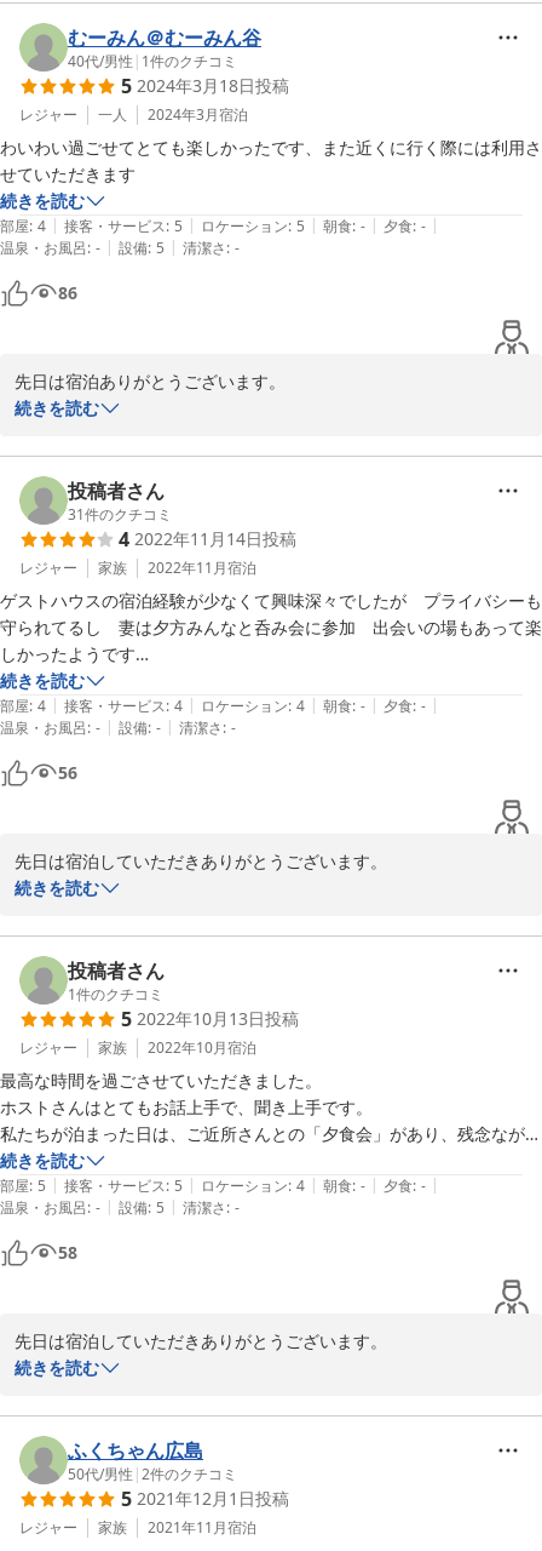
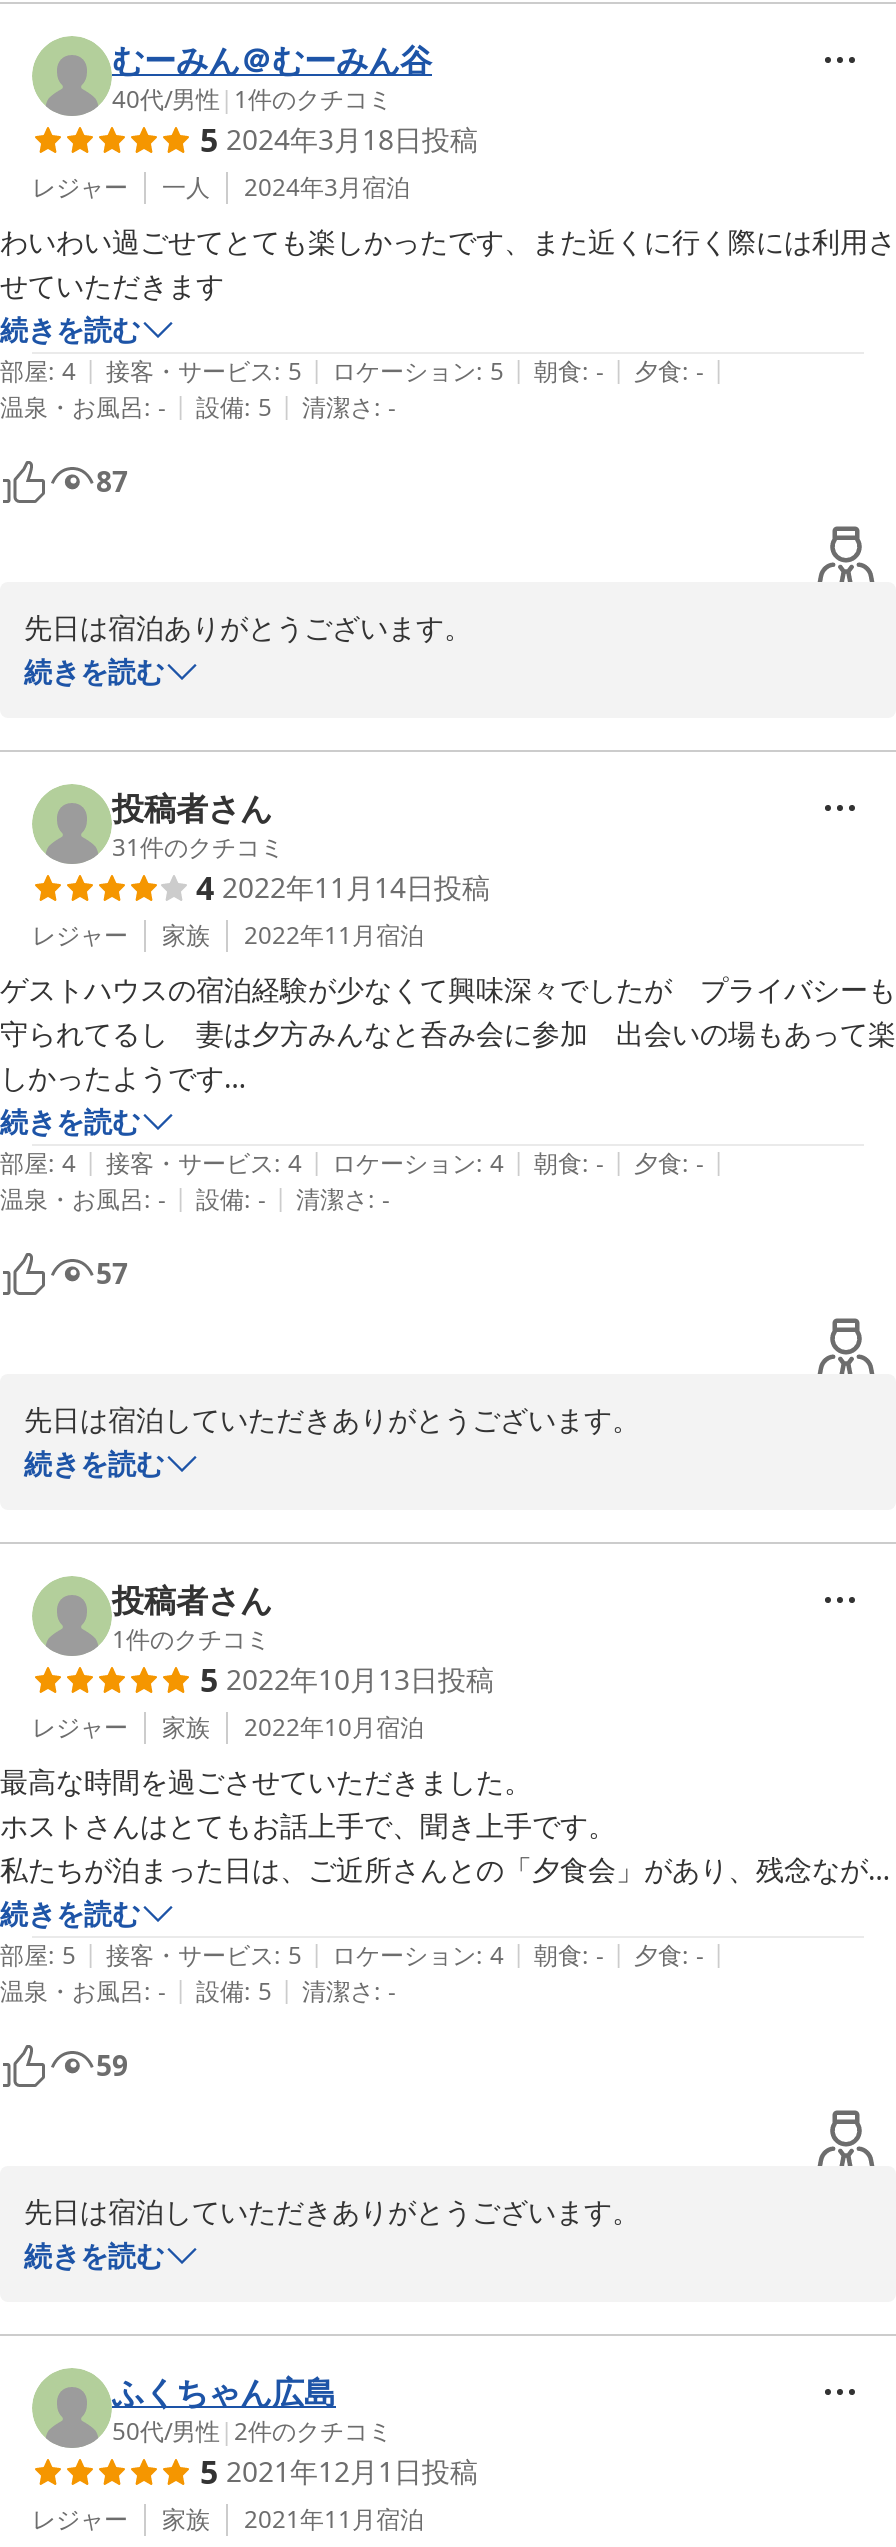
- 86
+ 87

- 56
+ 57

- 58
+ 59
